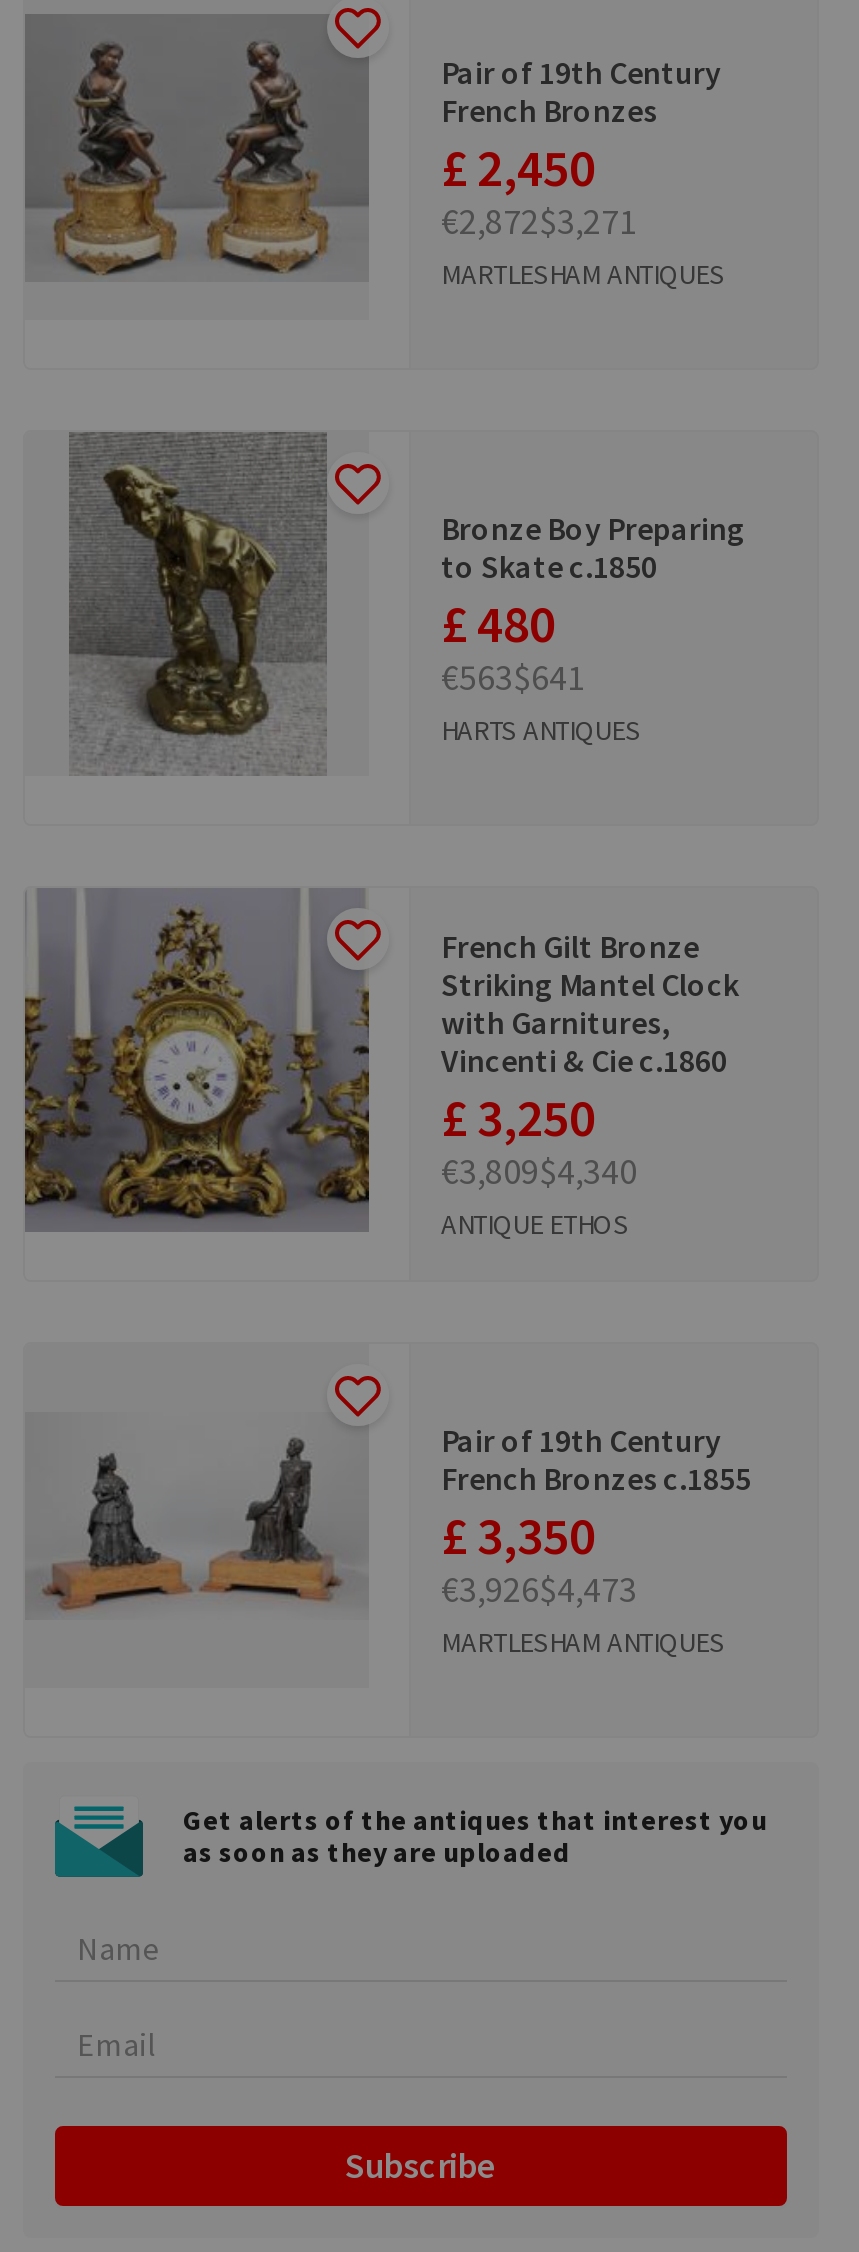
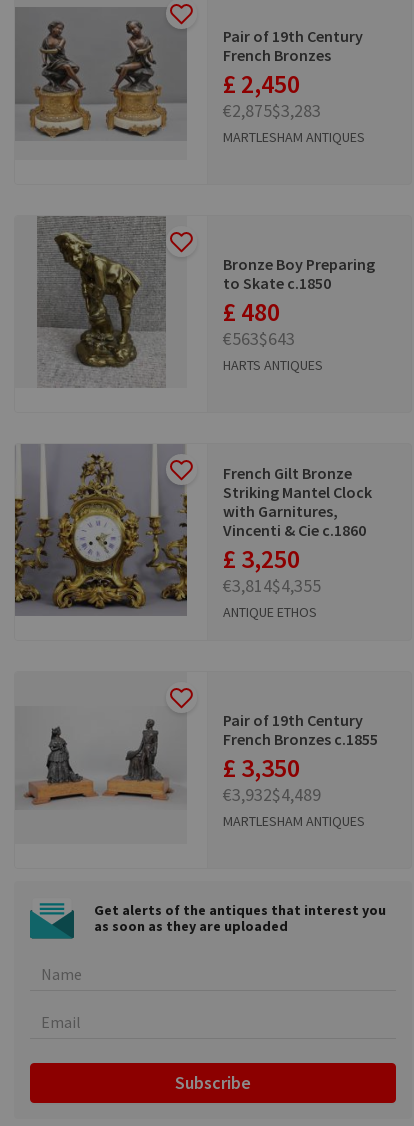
- €2,872$3,271
+ €2,875$3,283

- €563$641
+ €563$643

- €3,809$4,340
+ €3,814$4,355

- €3,926$4,473
+ €3,932$4,489
